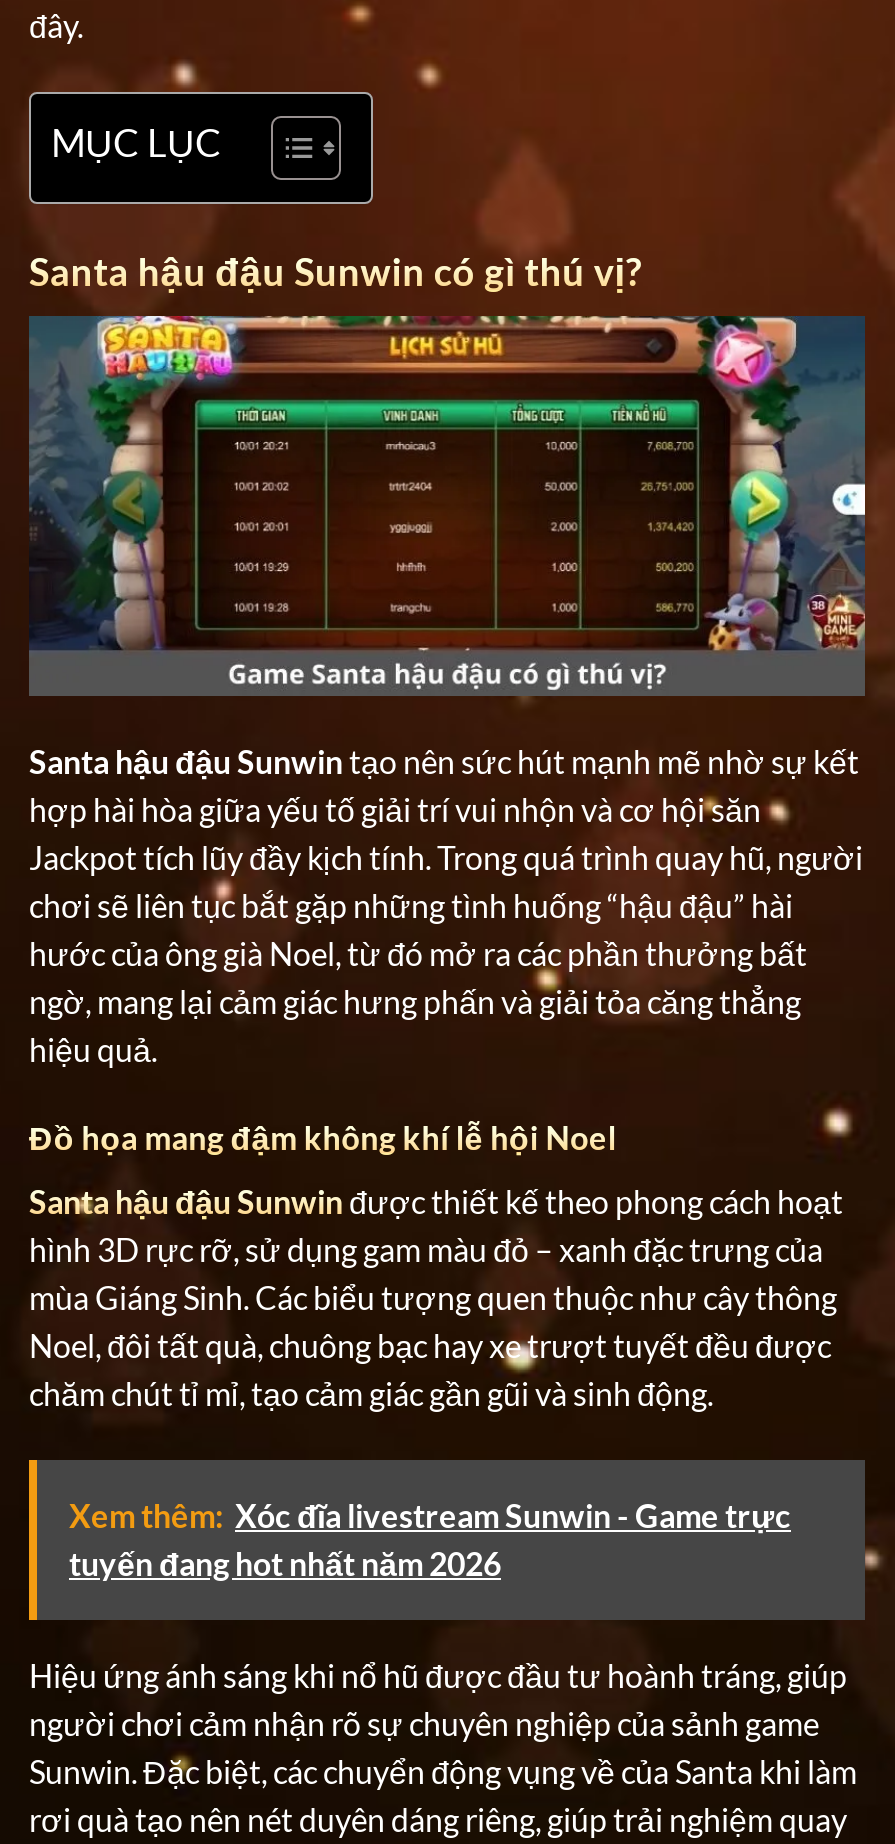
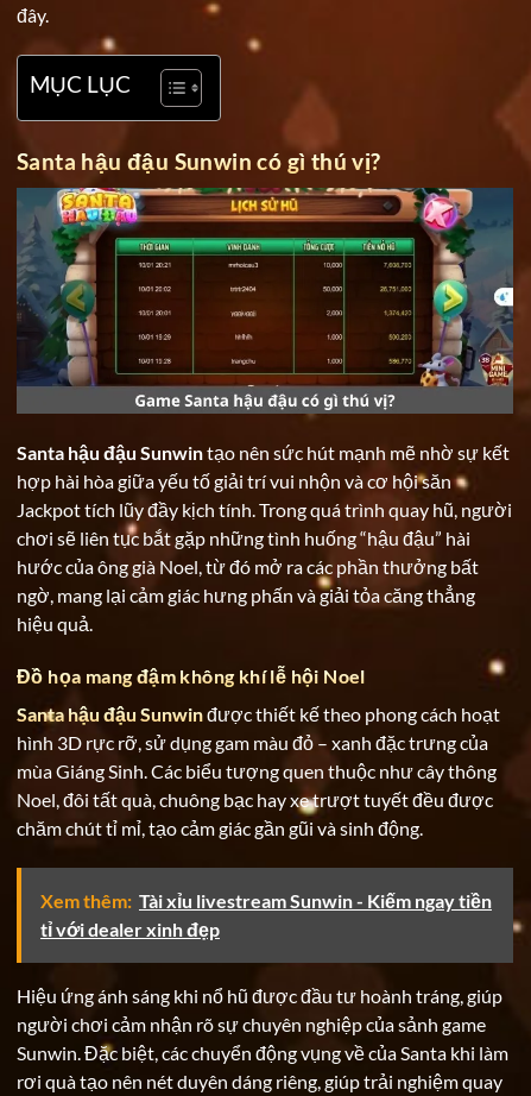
- Xem thêm: Xóc đĩa livestream Sunwin - Game trực
- tuyến đang hot nhất năm 2026
+ Xem thêm: Tài xỉu livestream Sunwin - Kiếm ngay tiền
+ tỉ với dealer xinh đẹp
